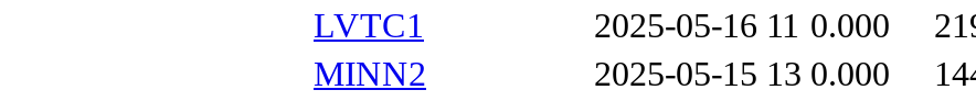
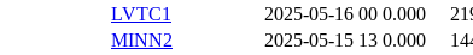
- 2025-05-16 11 0.000
+ 2025-05-16 00 0.000
